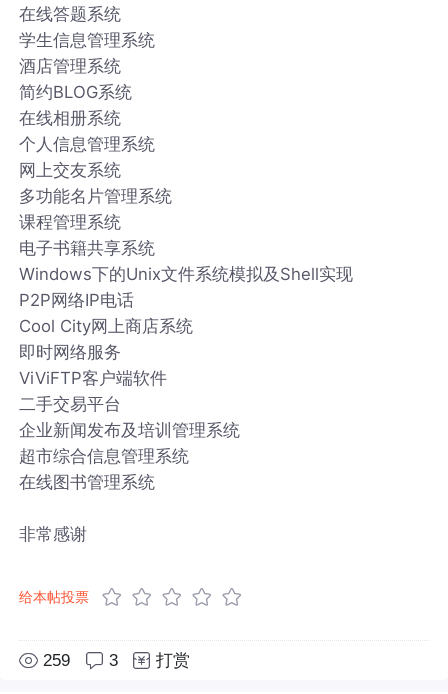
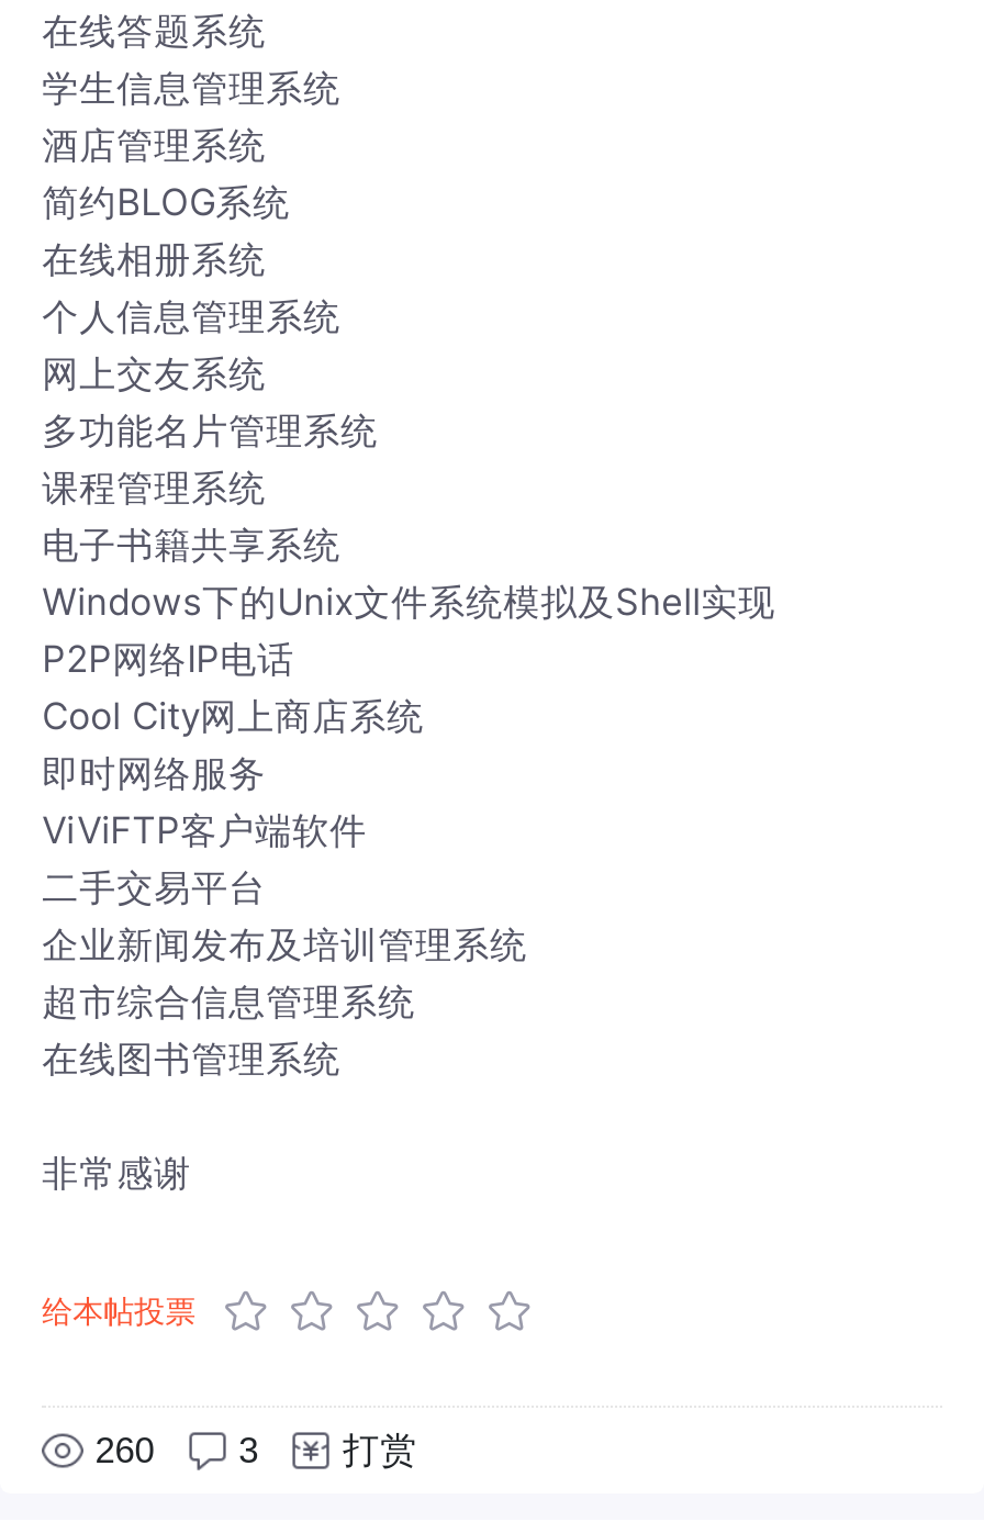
- 259
+ 260
